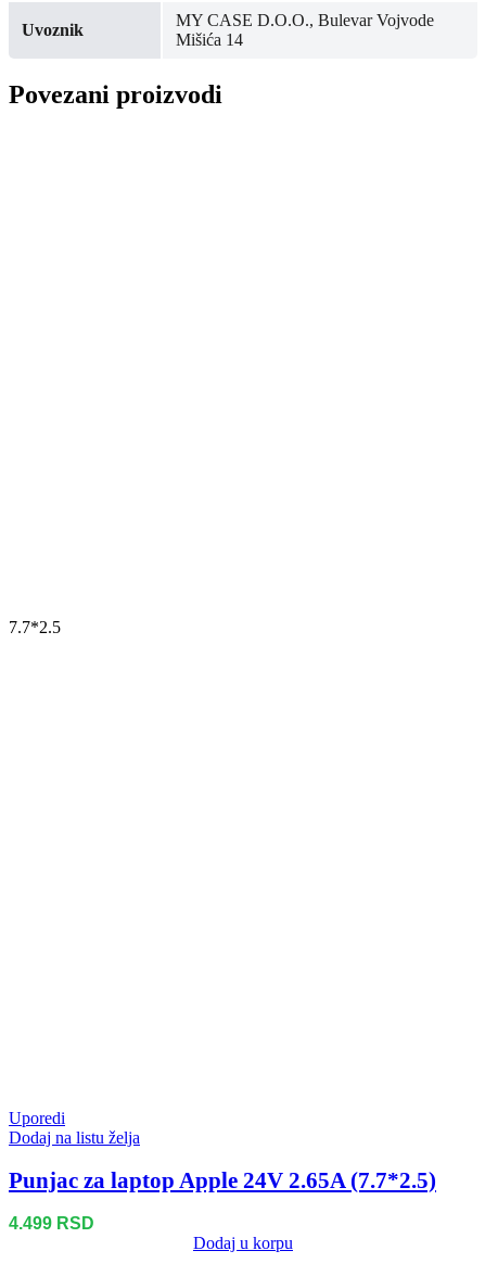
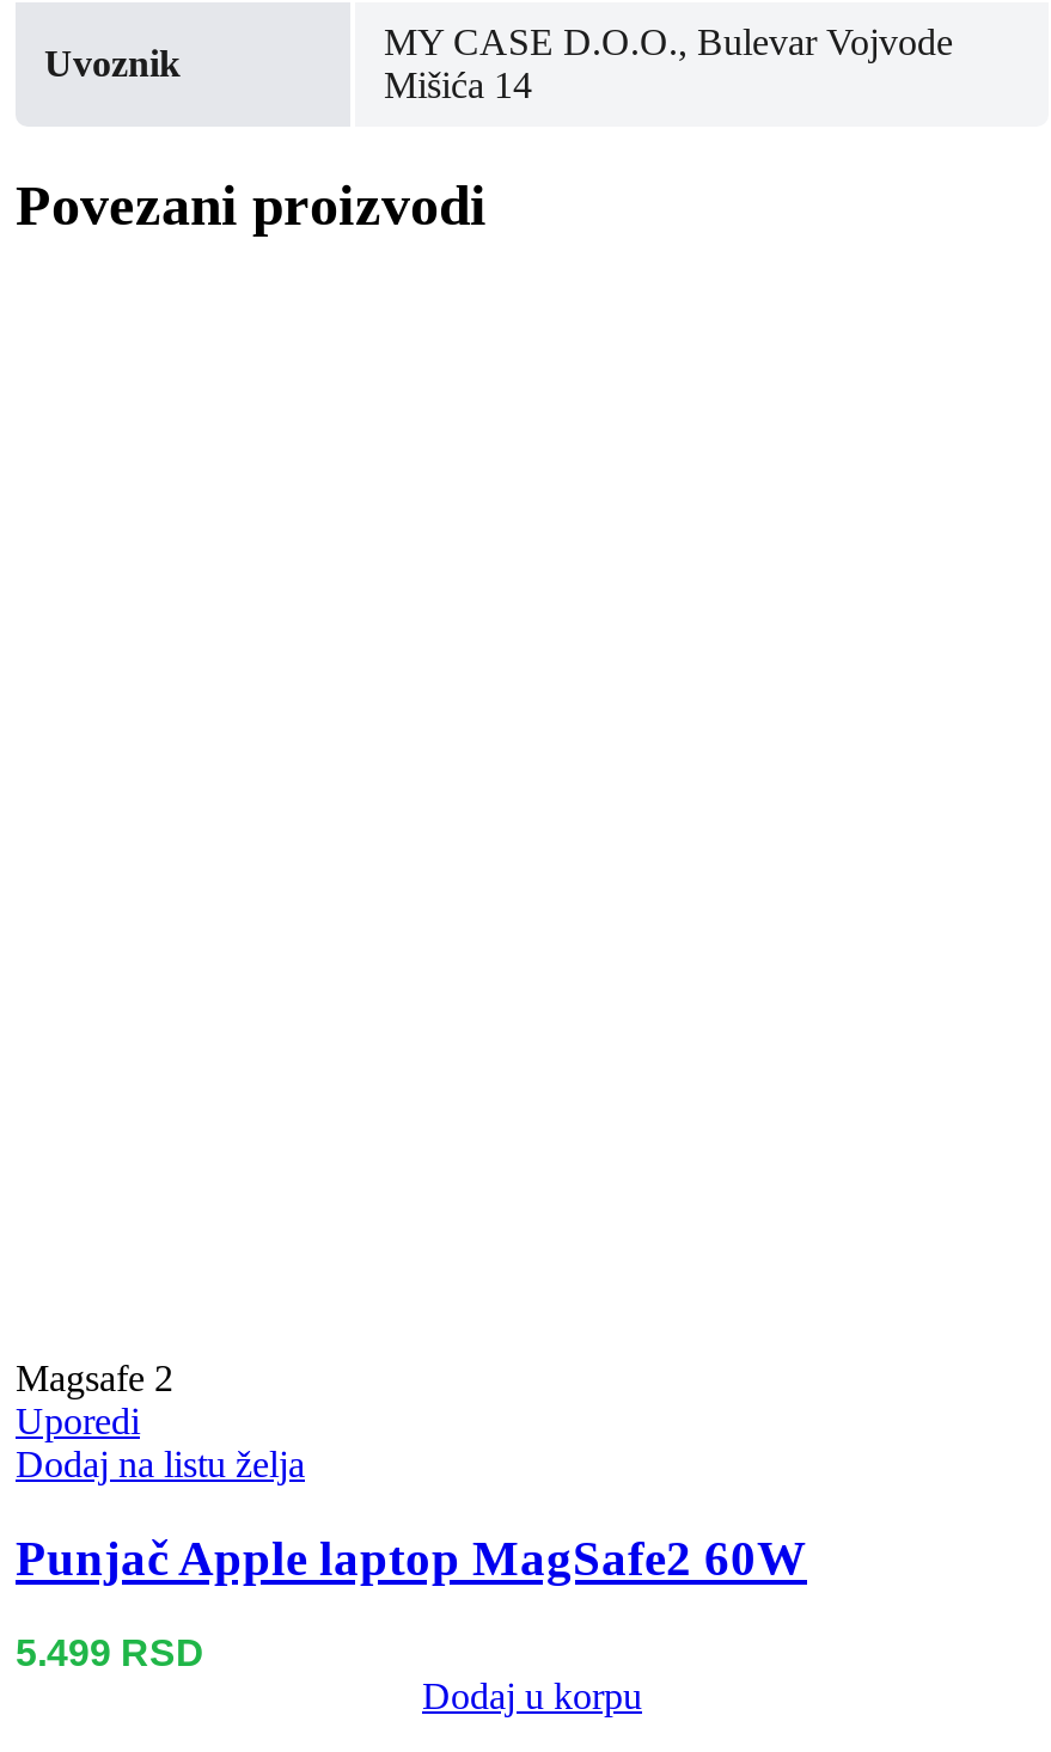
- 7.7*2.5
+ Magsafe 2

- Punjac za laptop Apple 24V 2.65A (7.7*2.5)
+ Punjač Apple laptop MagSafe2 60W

- 4.499 RSD
+ 5.499 RSD
